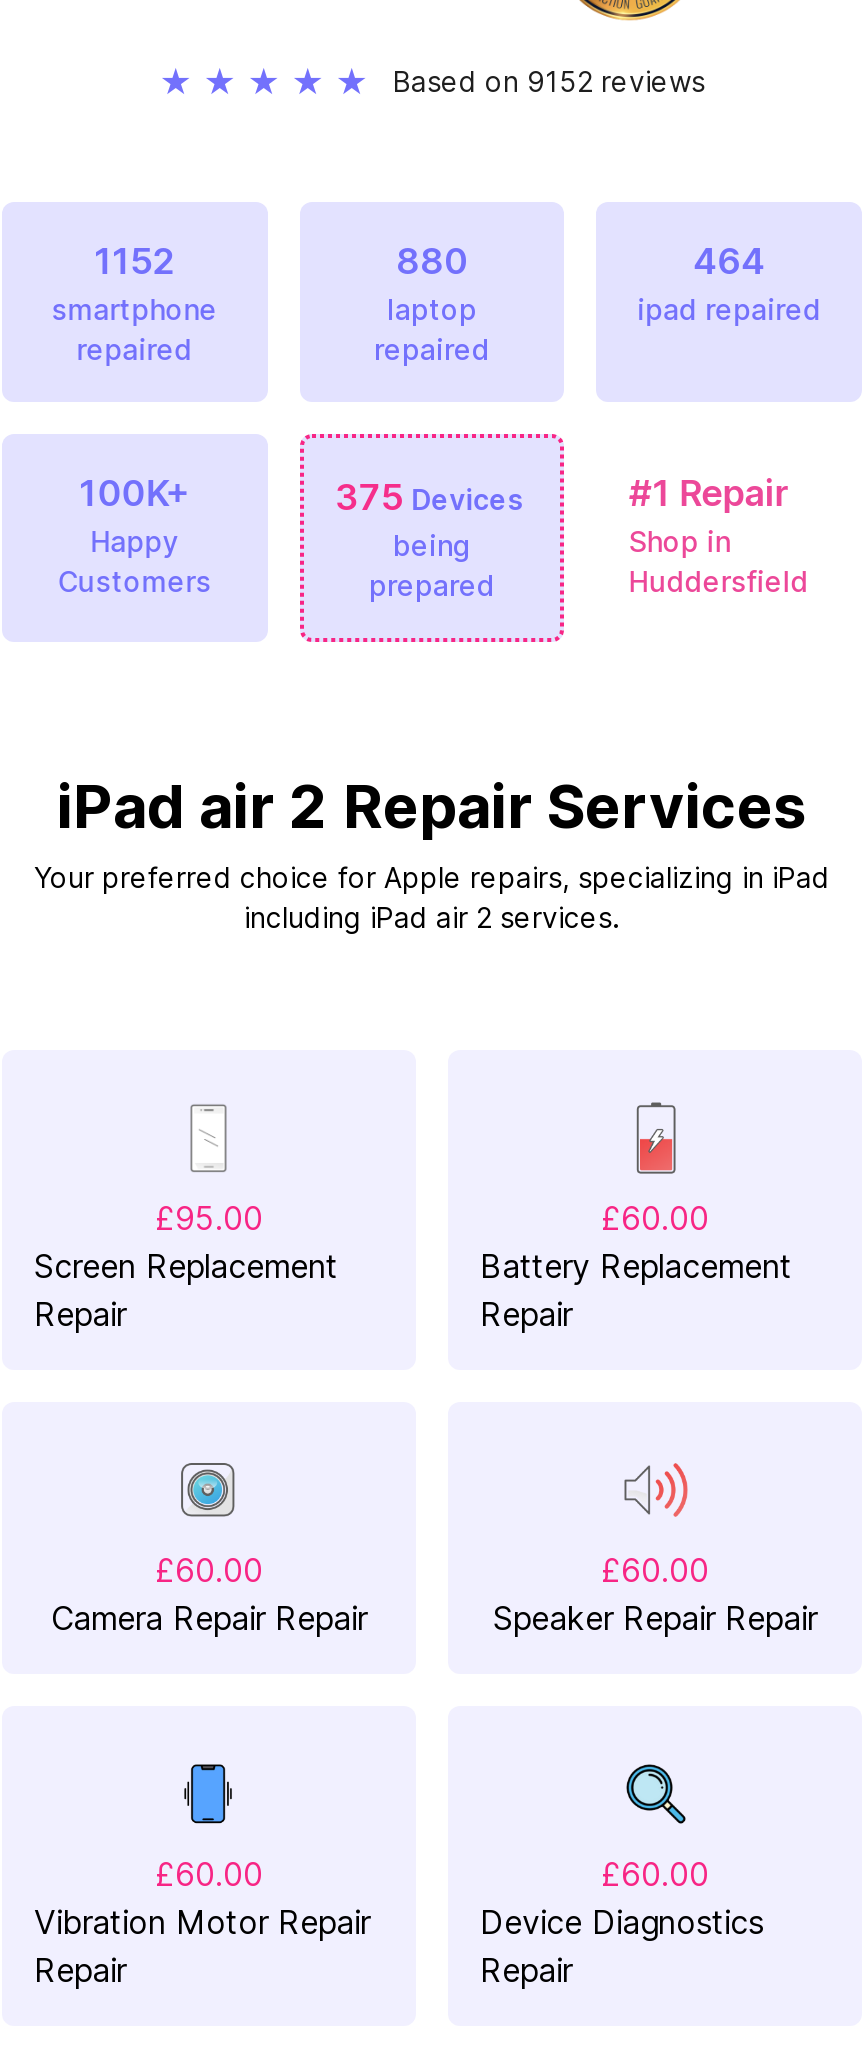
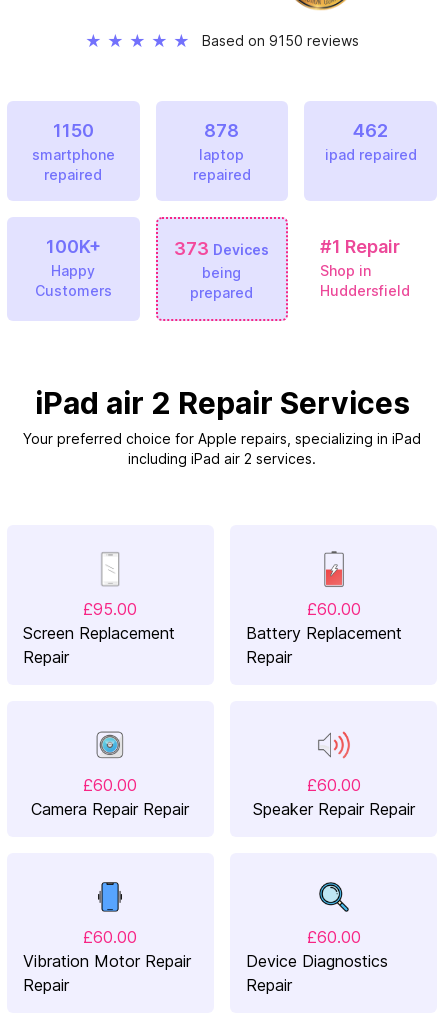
- Based on 9152 reviews
+ Based on 9150 reviews

- 1152
+ 1150

- 880
+ 878

- 464
+ 462

- 375 Devices
+ 373 Devices
